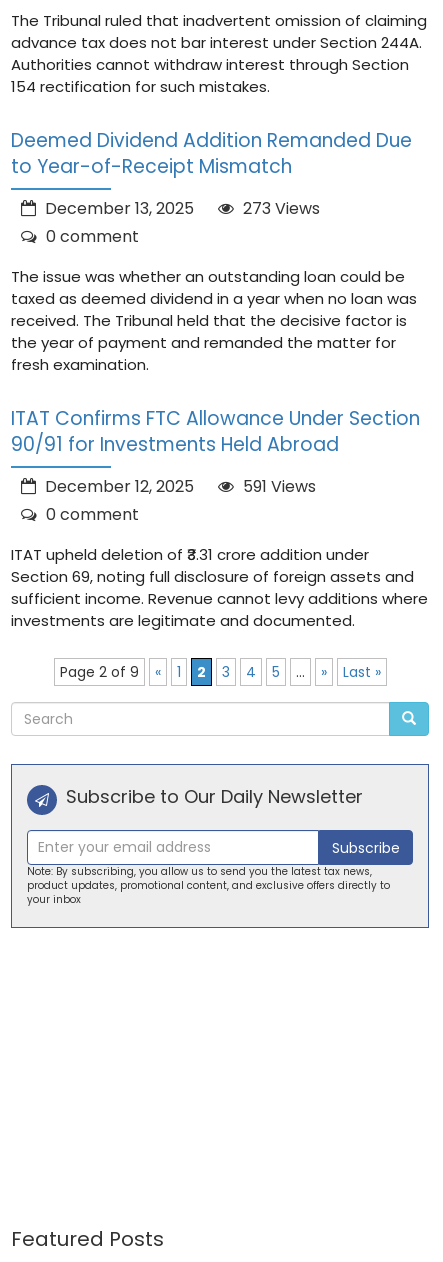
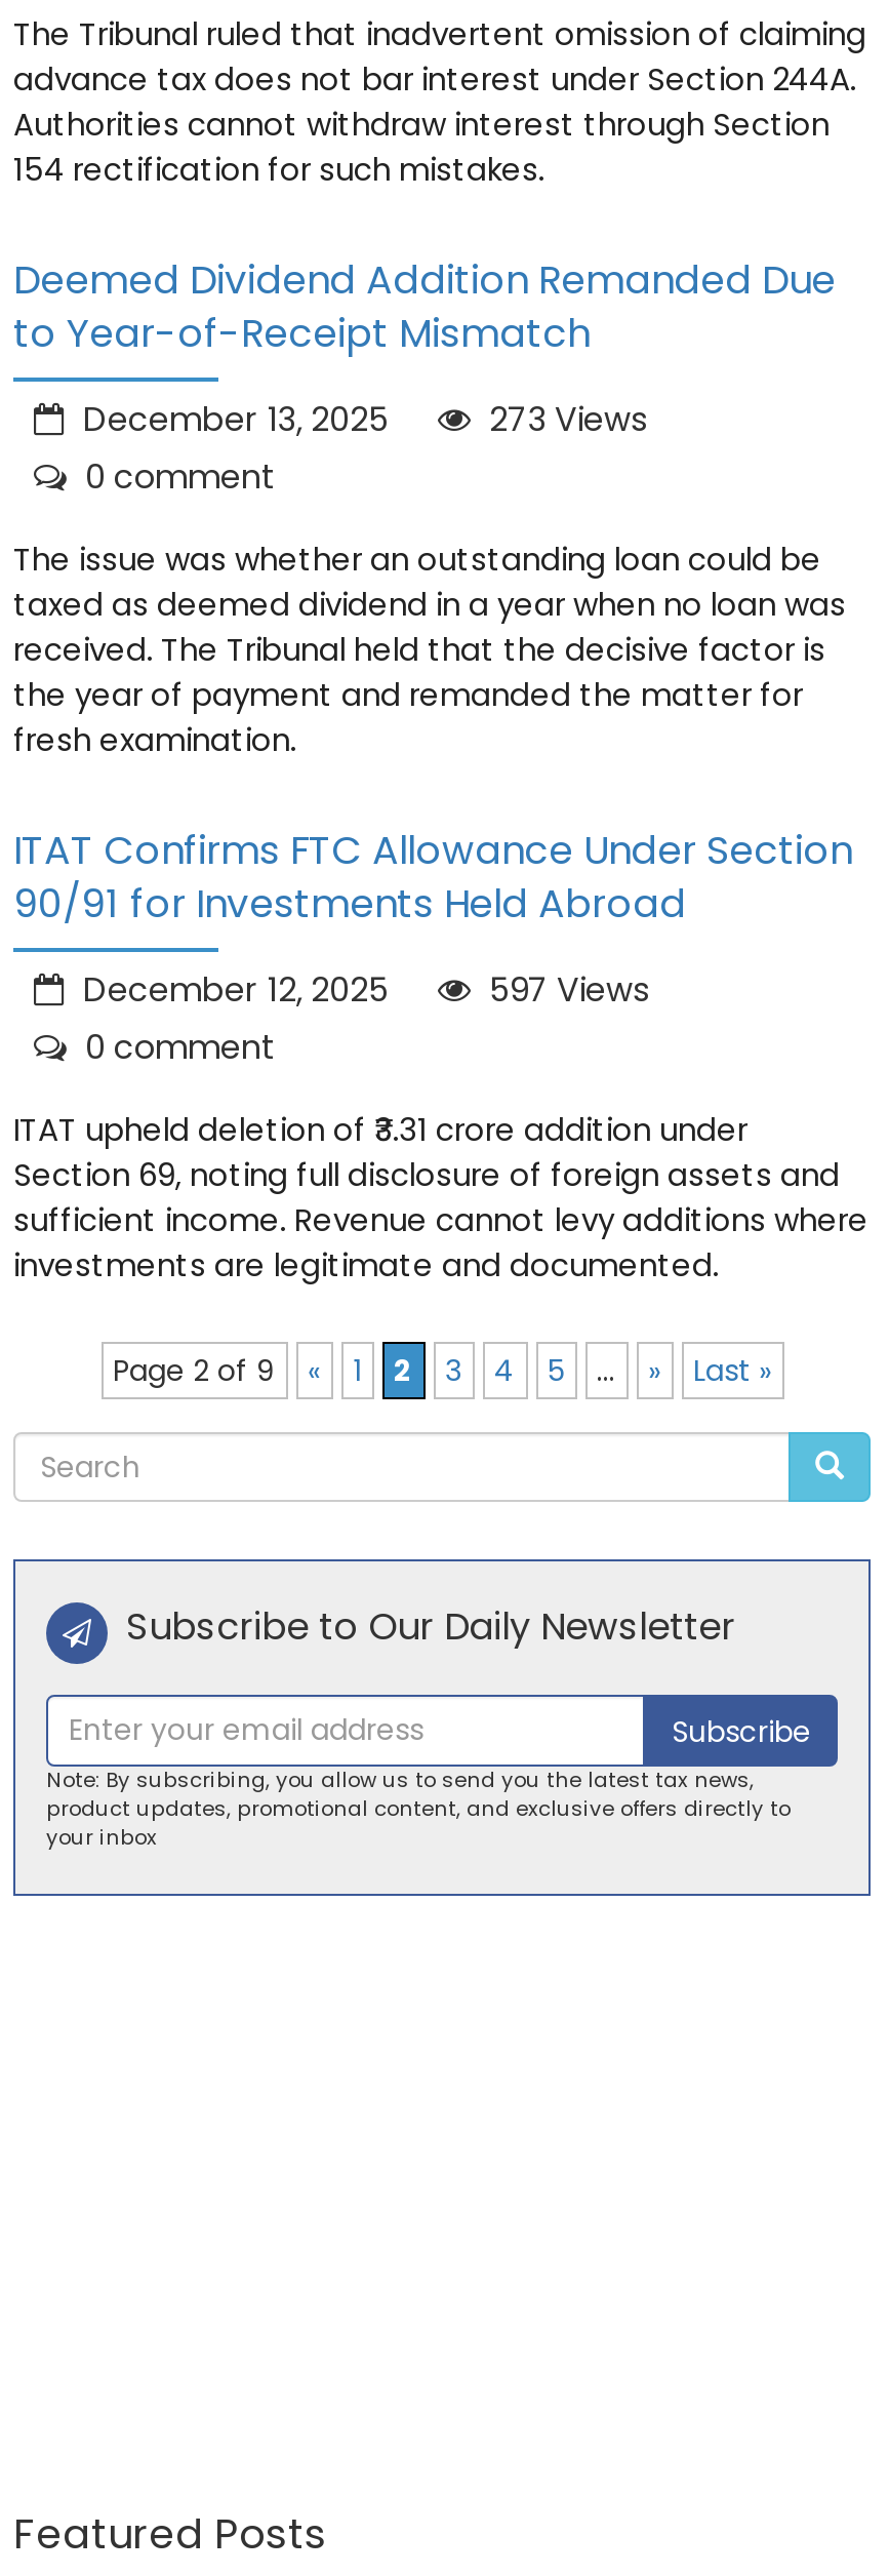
- December 12, 2025 591 Views
+ December 12, 2025 597 Views
